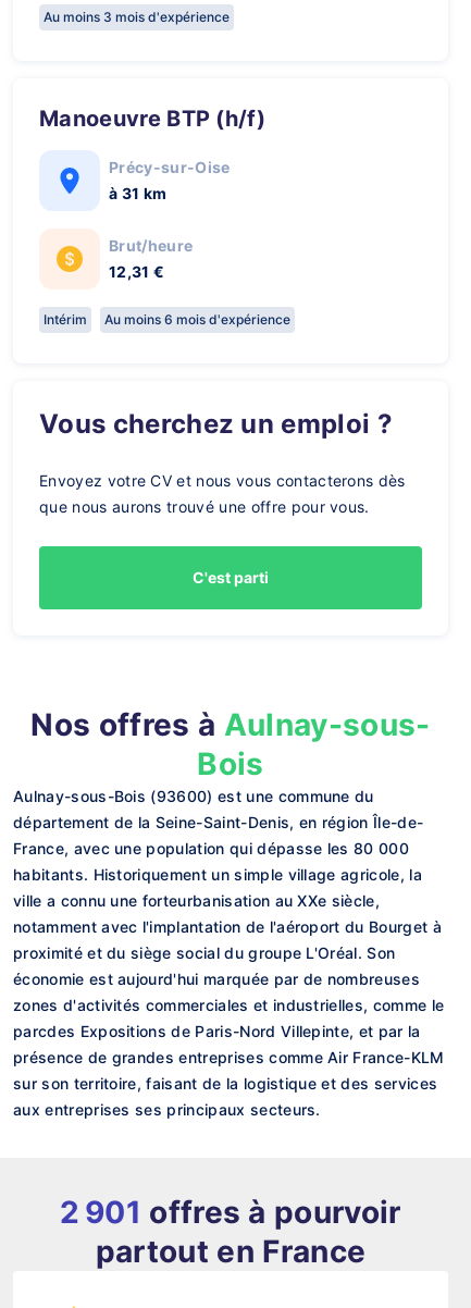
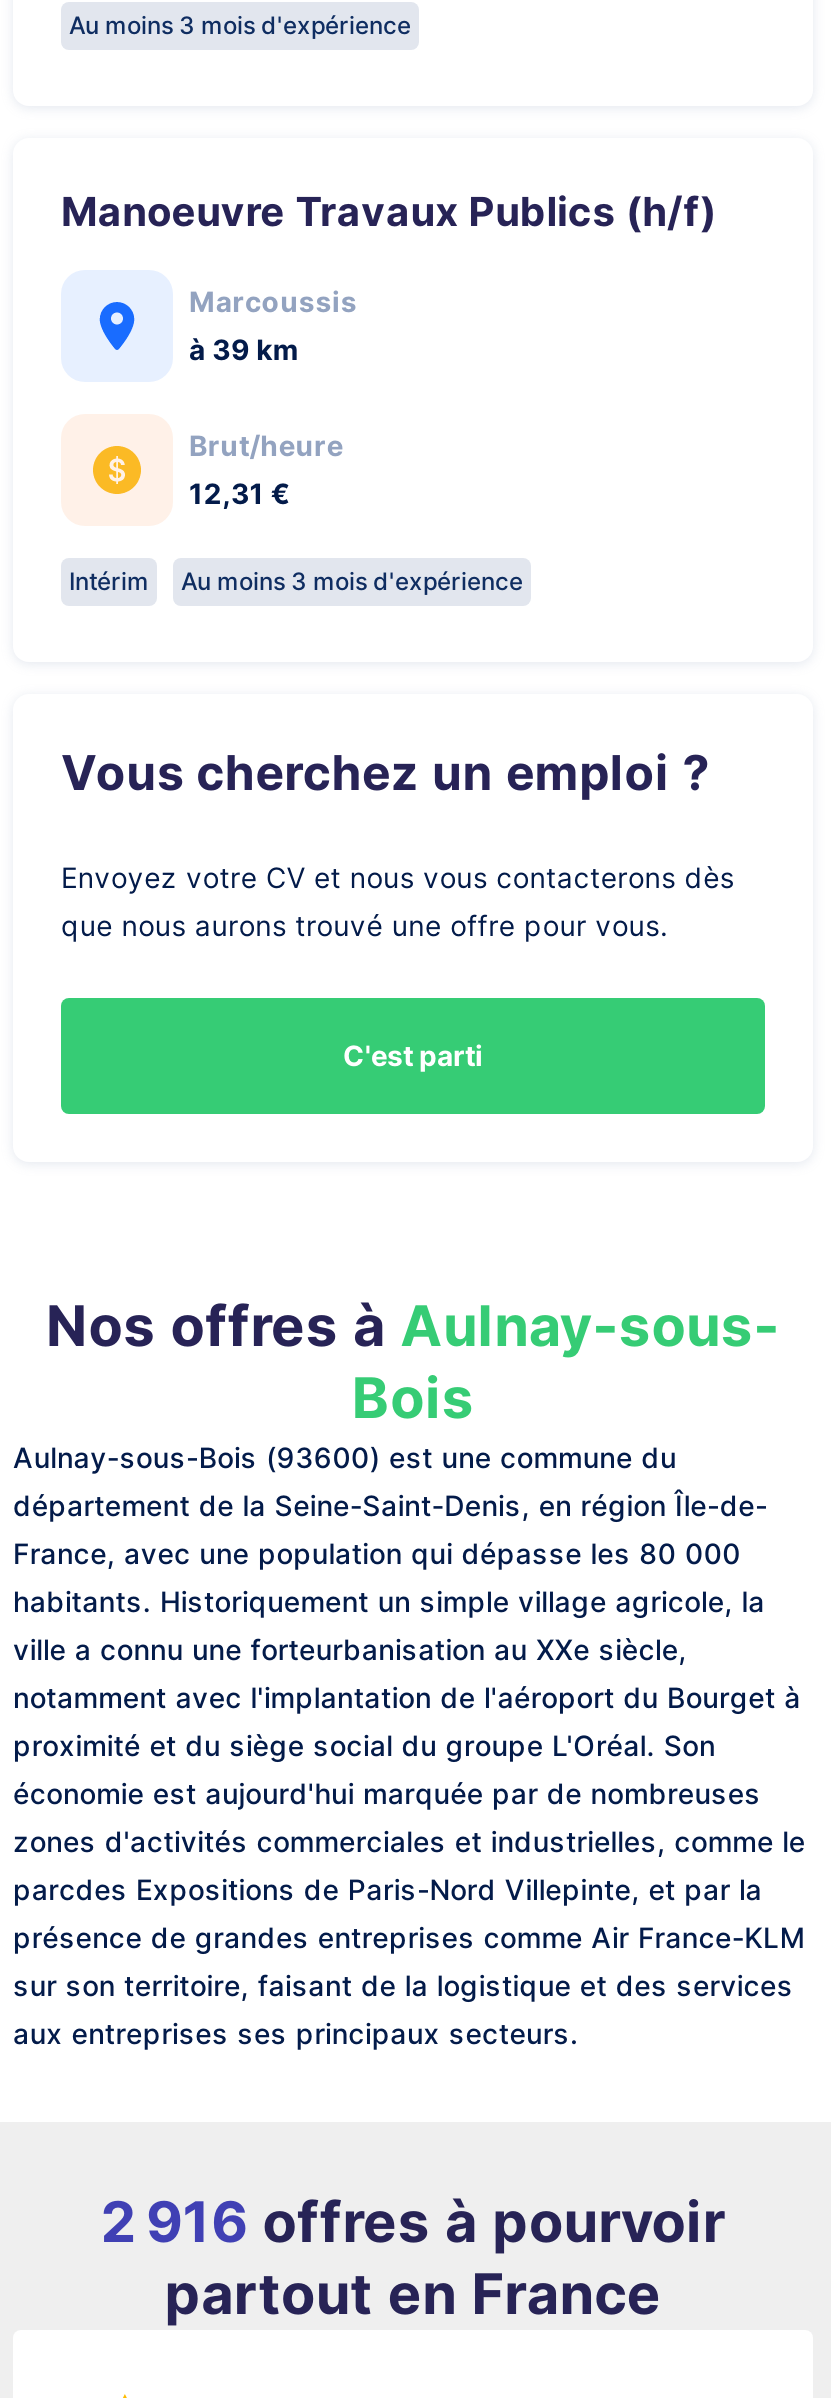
- Manoeuvre BTP (h/f)
+ Manoeuvre Travaux Publics (h/f)

- Précy-sur-Oise
- à 31 km
+ Marcoussis
+ à 39 km

- Au moins 6 mois d'expérience
+ Au moins 3 mois d'expérience

- 2 901 offres à pourvoir
+ 2 916 offres à pourvoir
